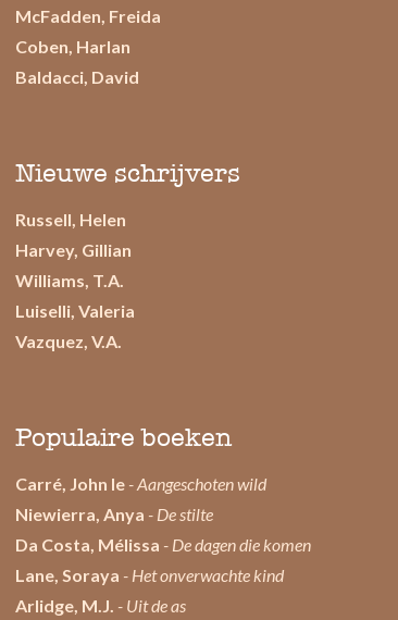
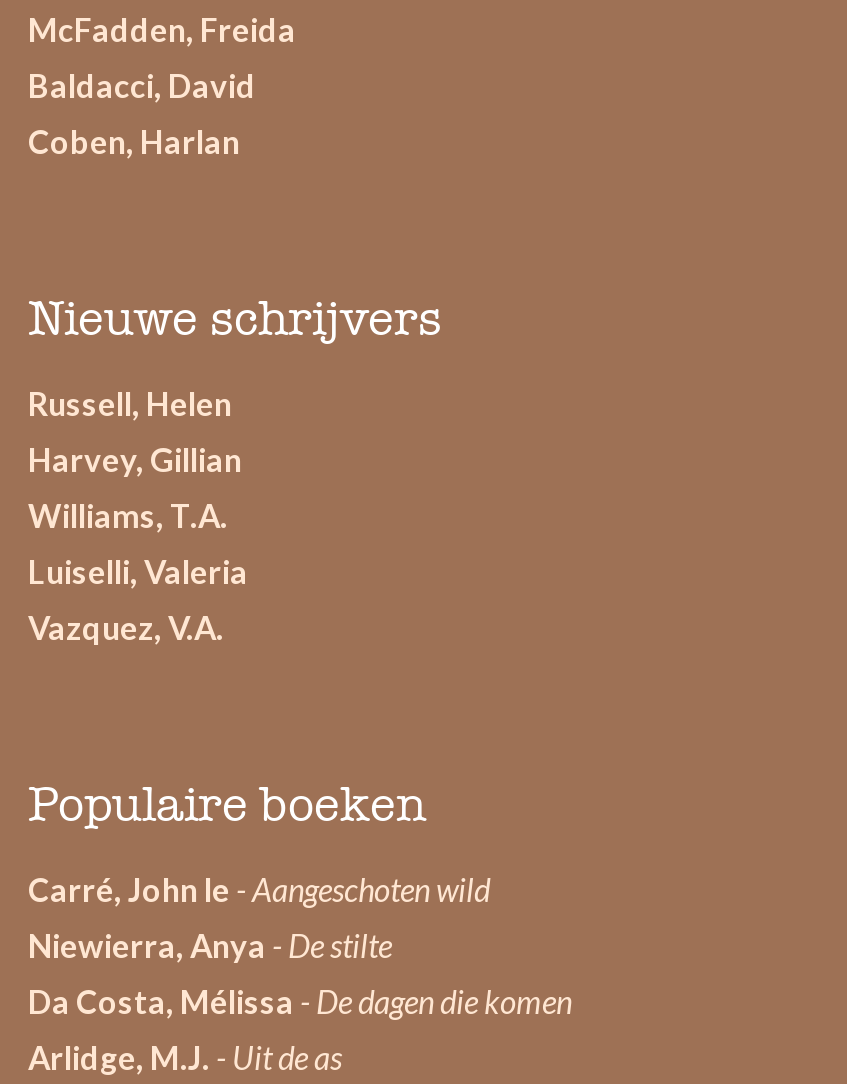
moved down: Coben, Harlan

moved up: Baldacci, David

- Lane, Soraya - Het onverwachte kind
